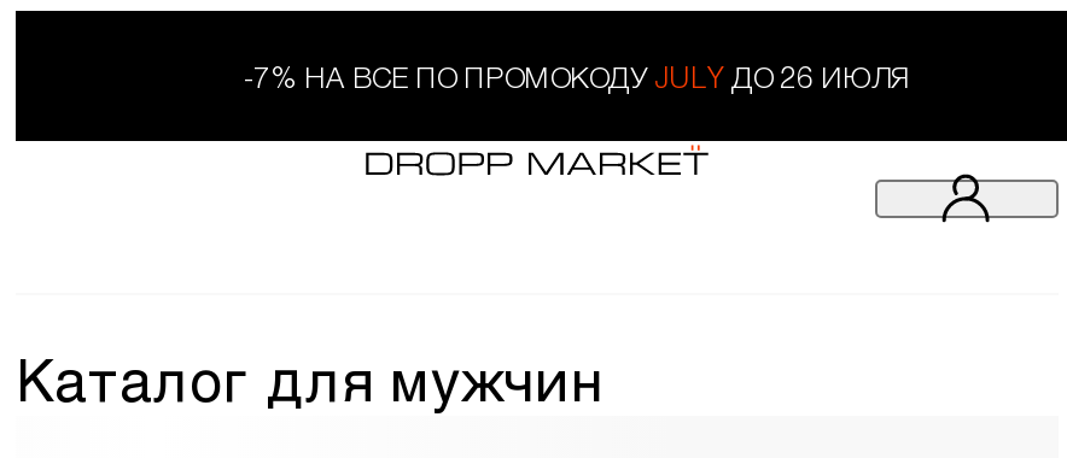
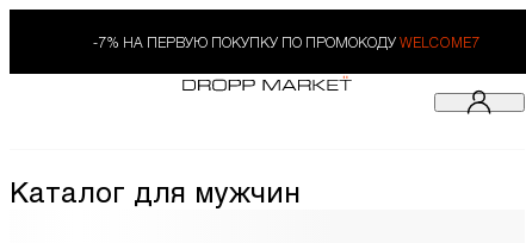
- -7% НА ВСЕ ПО ПРОМОКОДУ JULY ДО 26 ИЮЛЯ
+ -7% НА ПЕРВУЮ ПОКУПКУ ПО ПРОМОКОДУ WELCOME7
